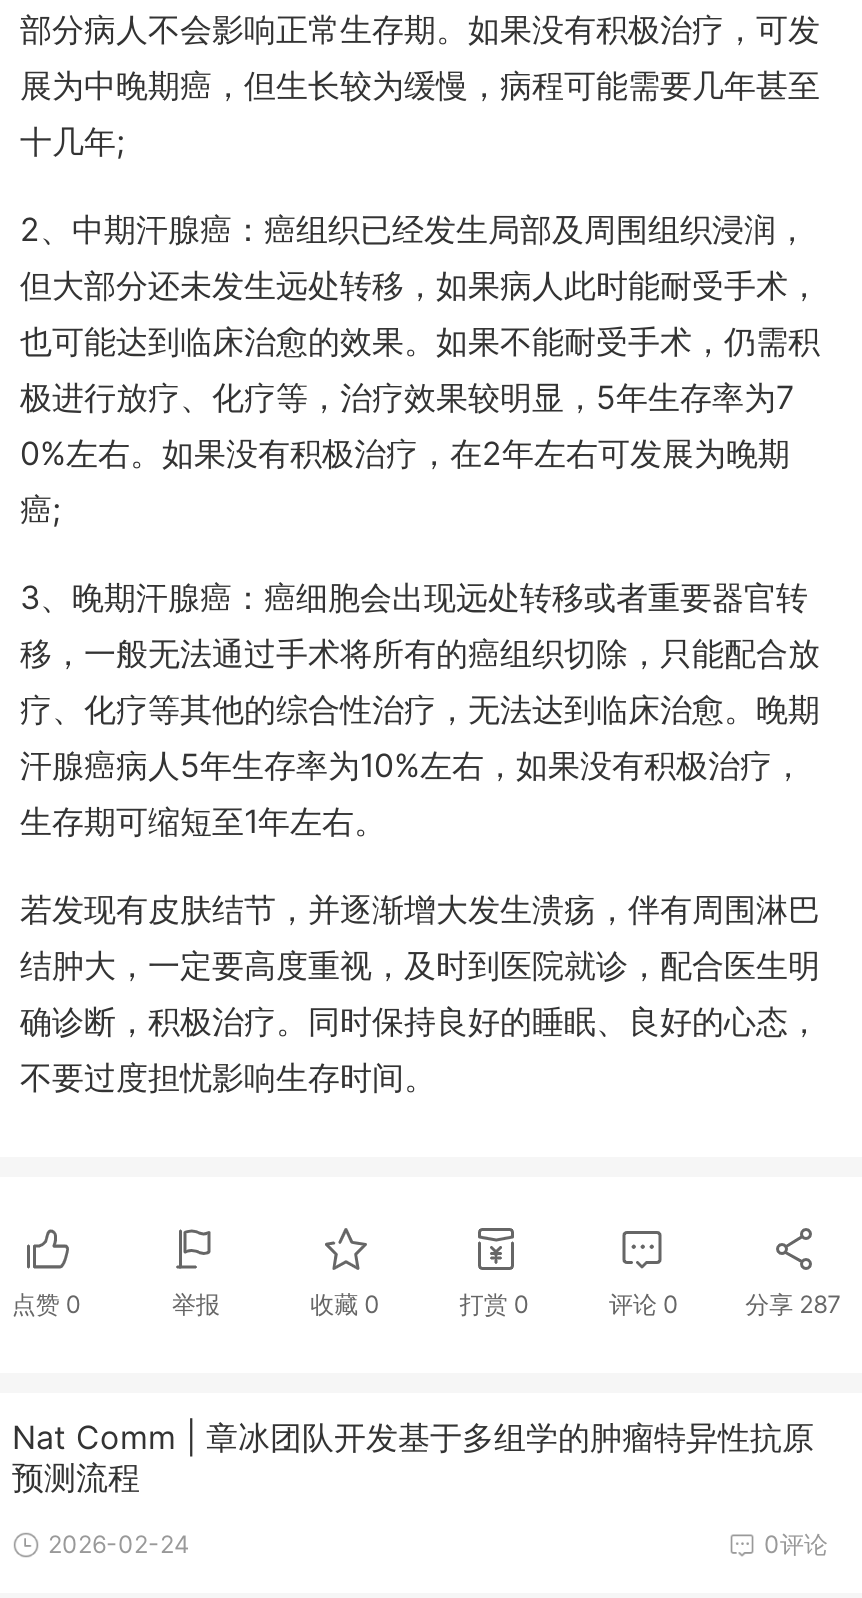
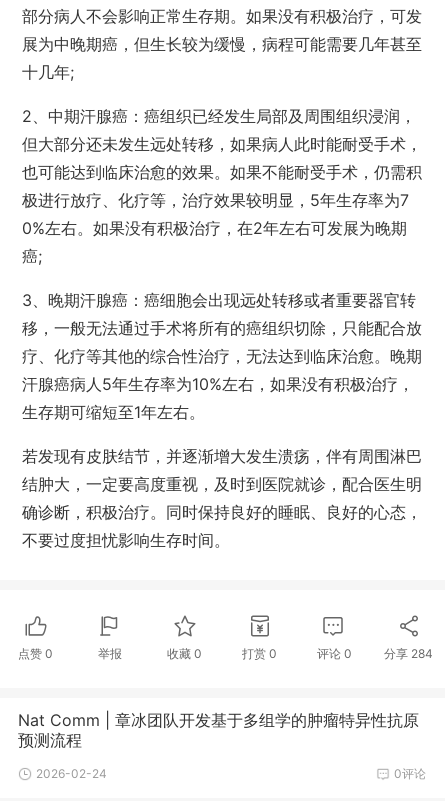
- 分享287
+ 分享284
